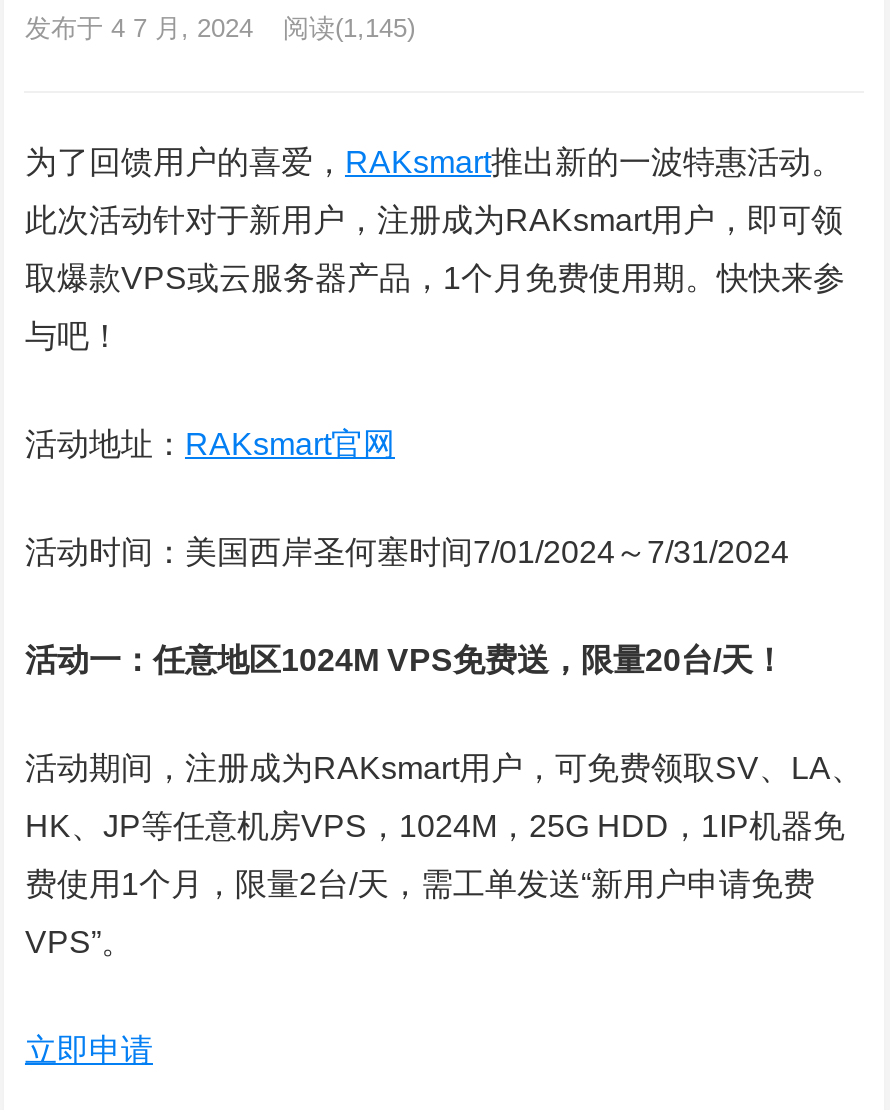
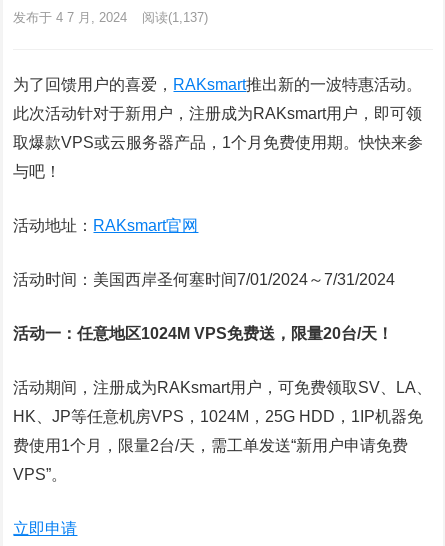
- 发布于 4 7 月, 2024 阅读(1,145)
+ 发布于 4 7 月, 2024 阅读(1,137)
